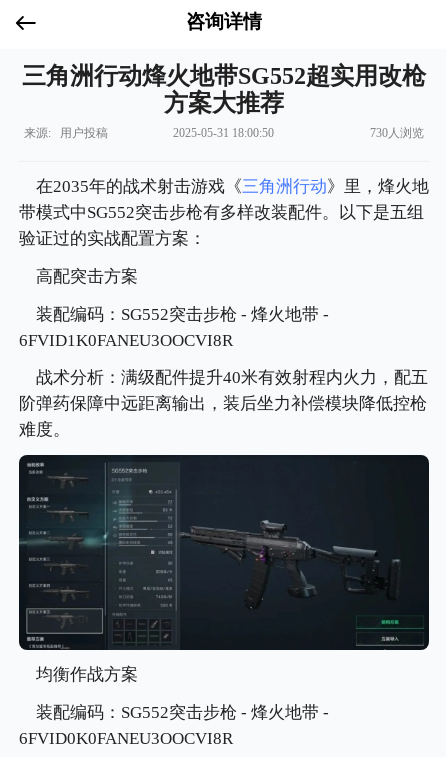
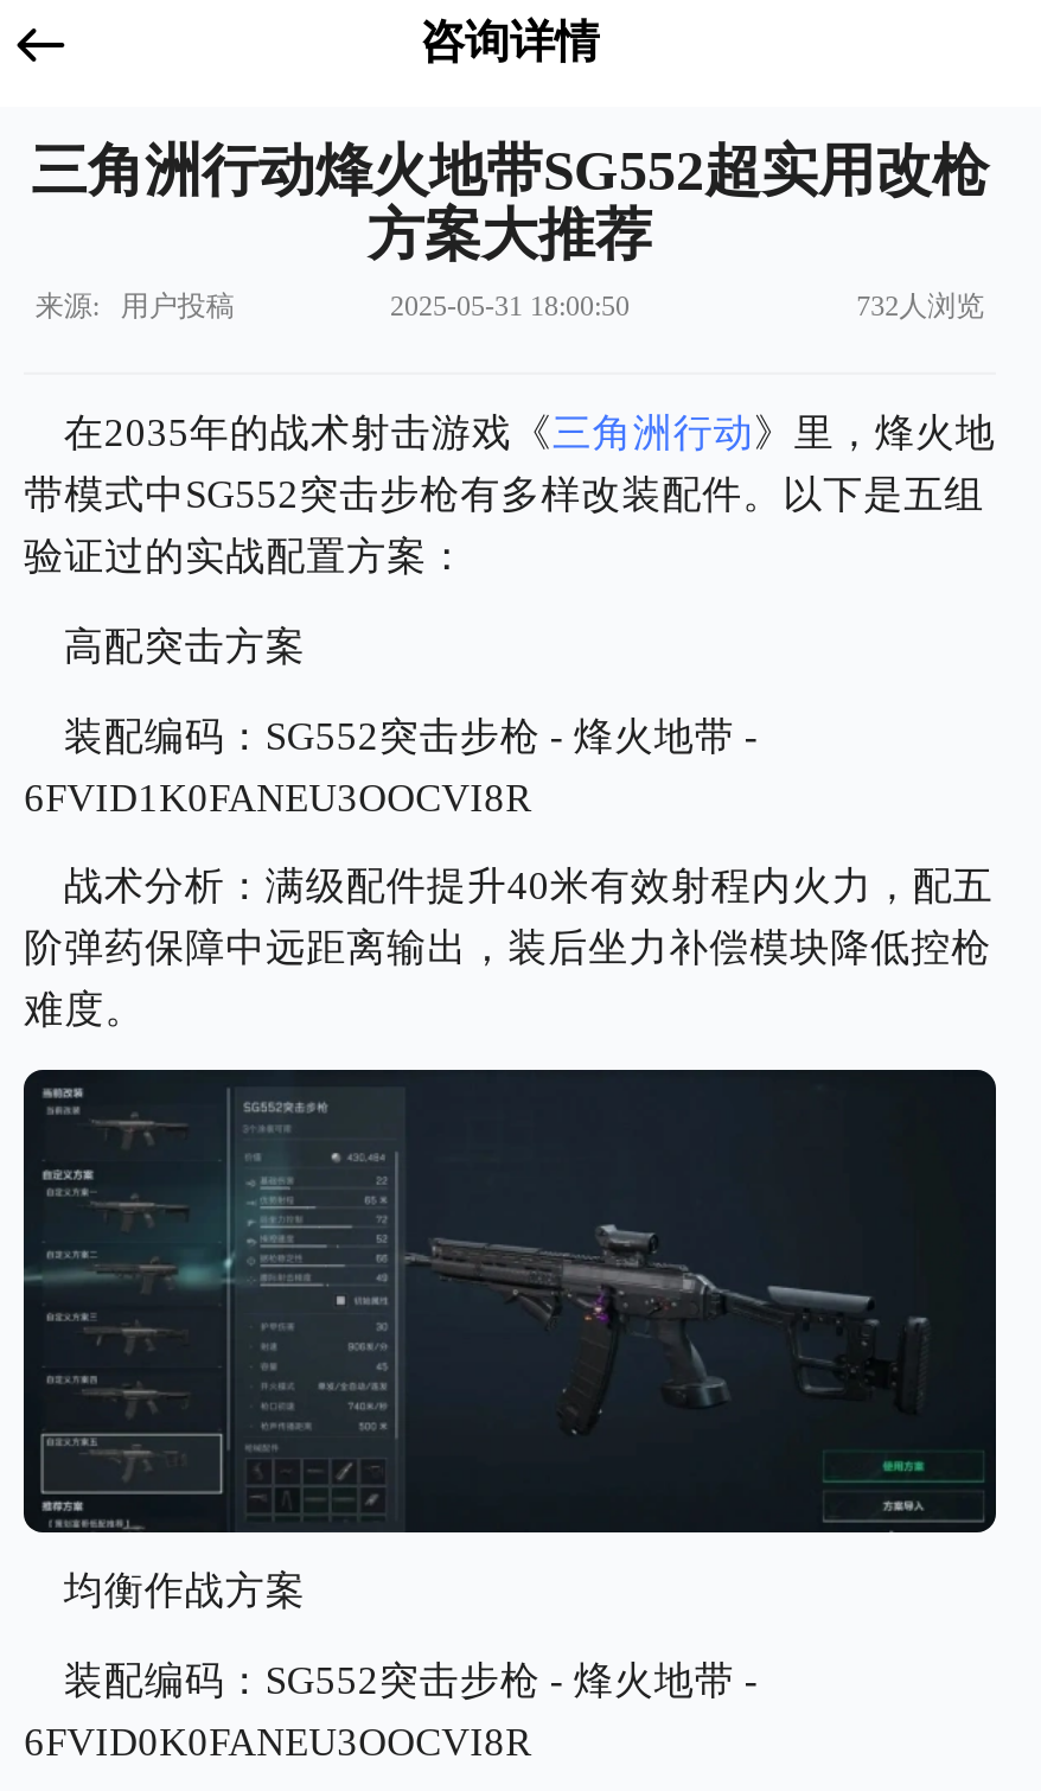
- 730人浏览
+ 732人浏览
